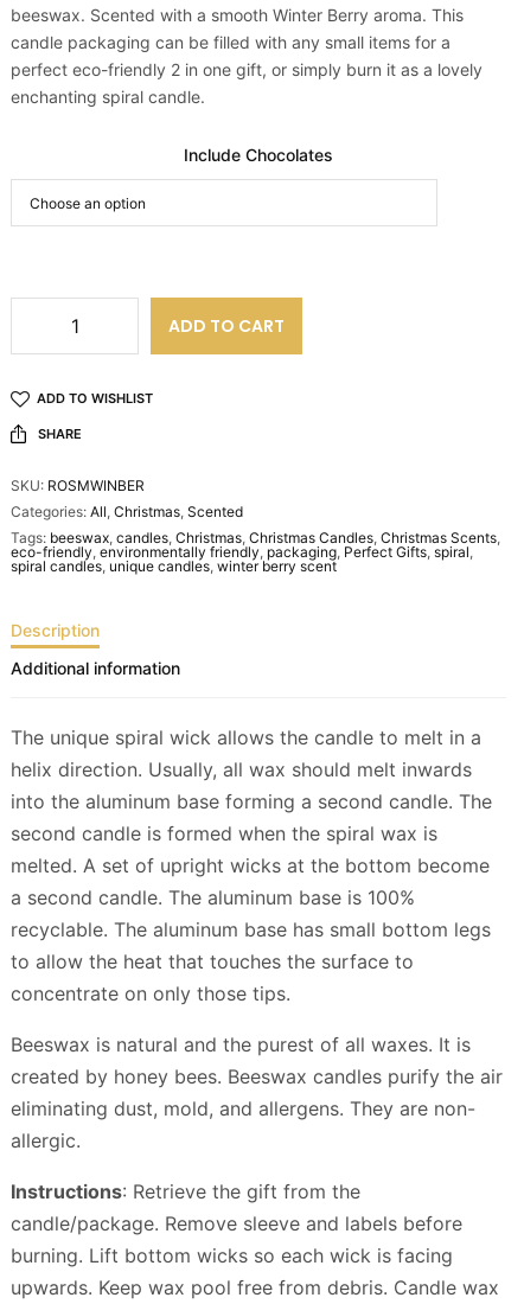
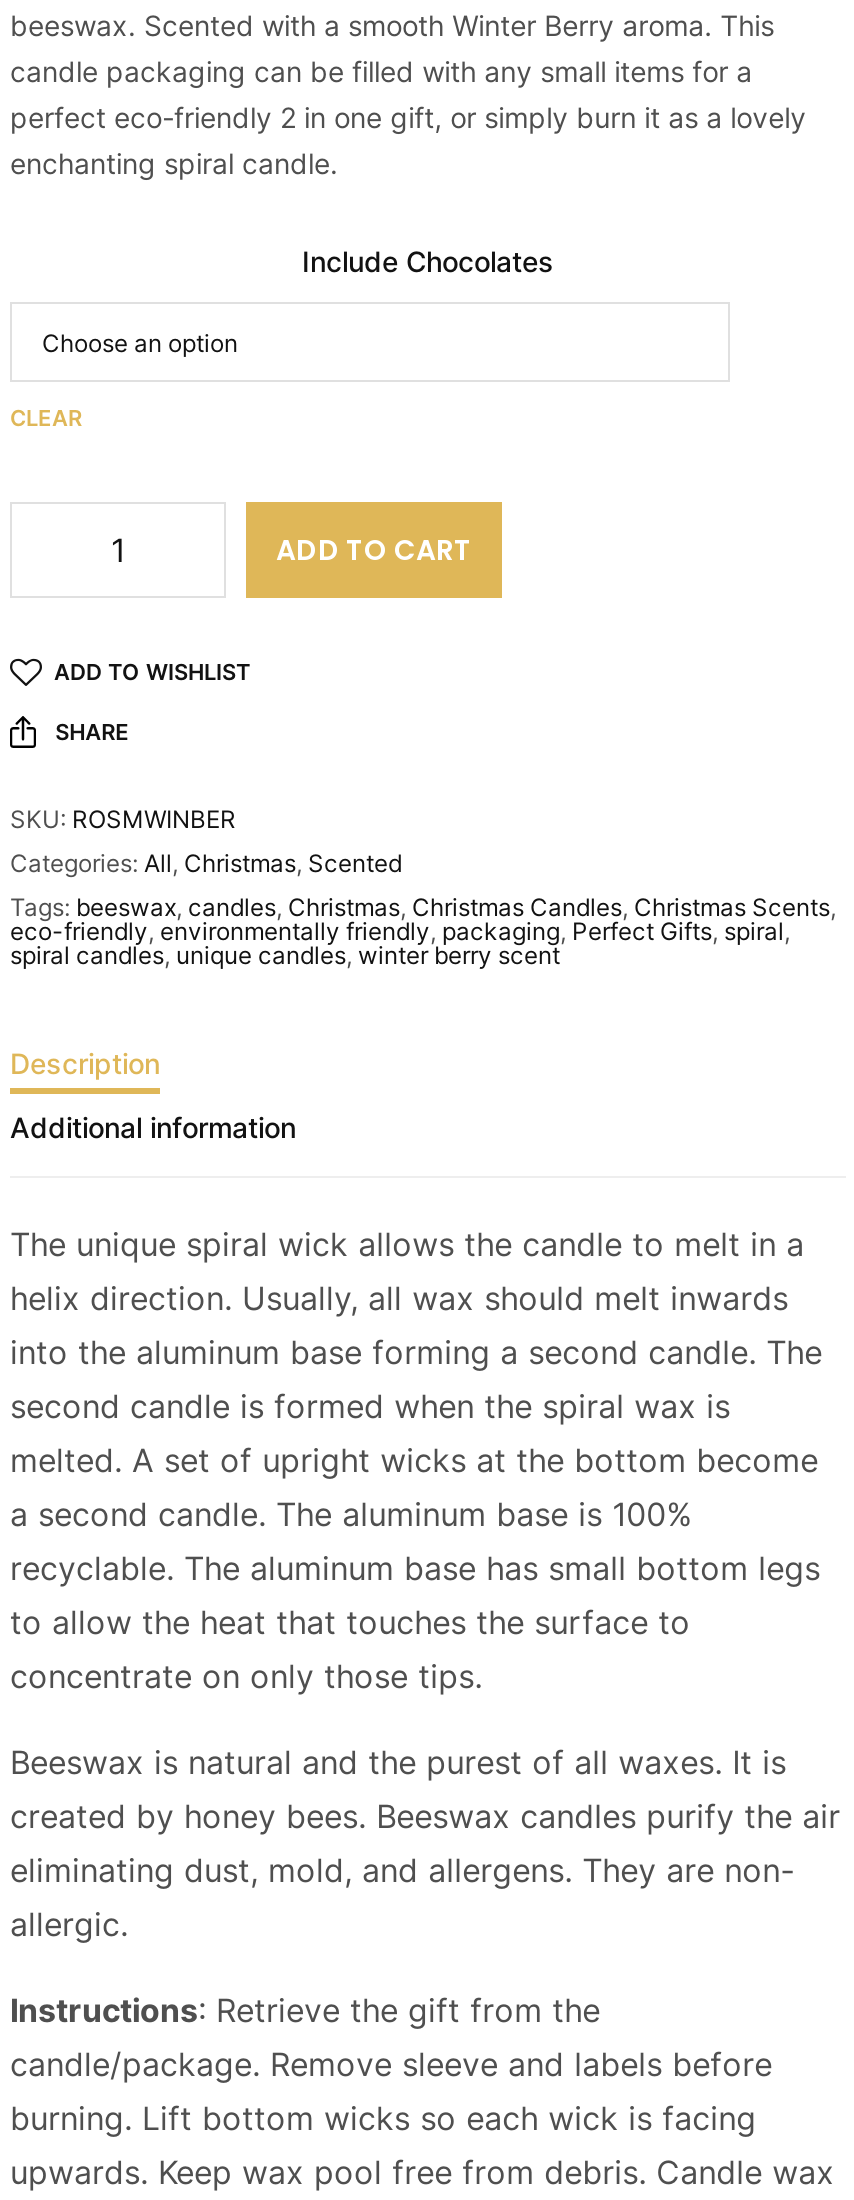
+ CLEAR
